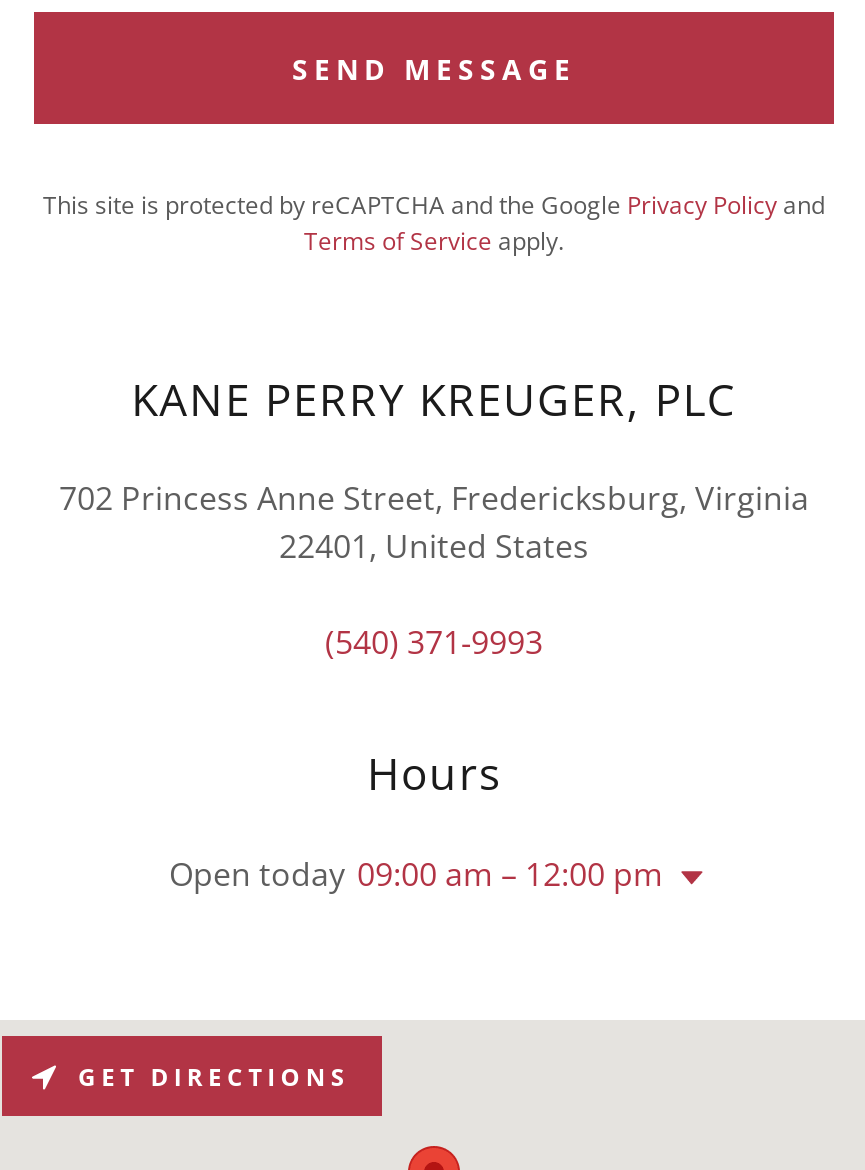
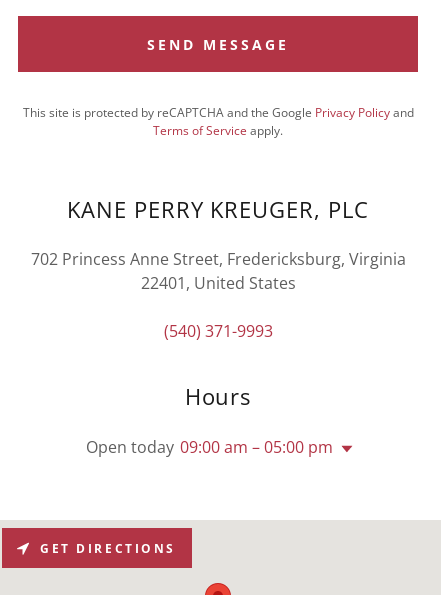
- Open today 09:00 am – 12:00 pm
+ Open today 09:00 am – 05:00 pm
